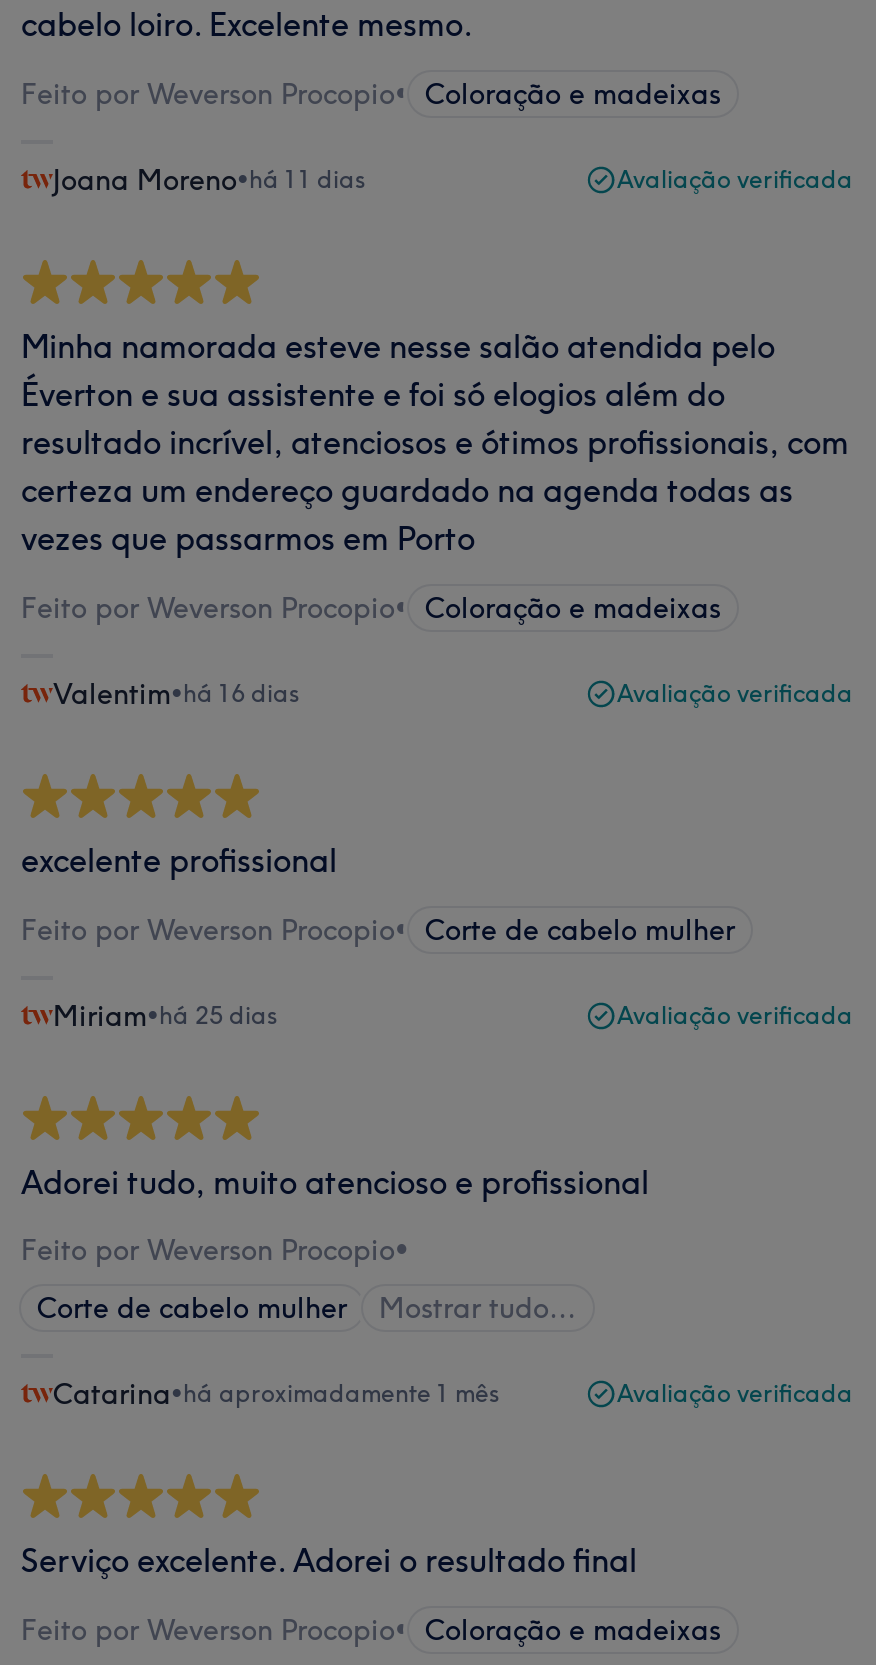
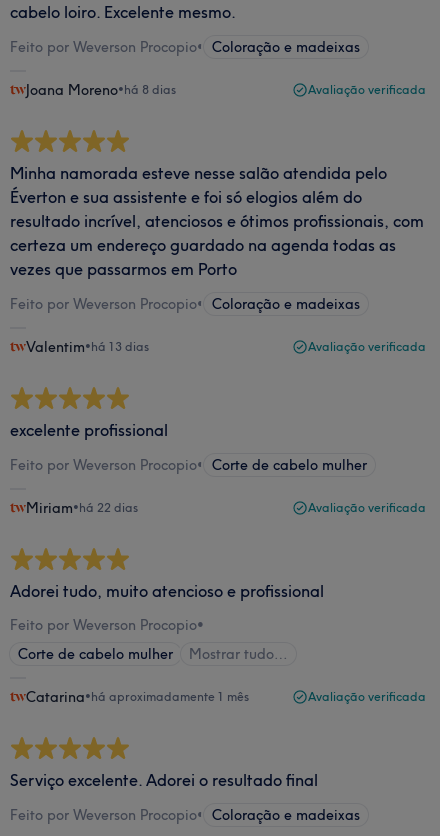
- Joana Moreno•há 11 dias
+ Joana Moreno•há 8 dias

- Valentim•há 16 dias
+ Valentim•há 13 dias

- Miriam•há 25 dias
+ Miriam•há 22 dias
